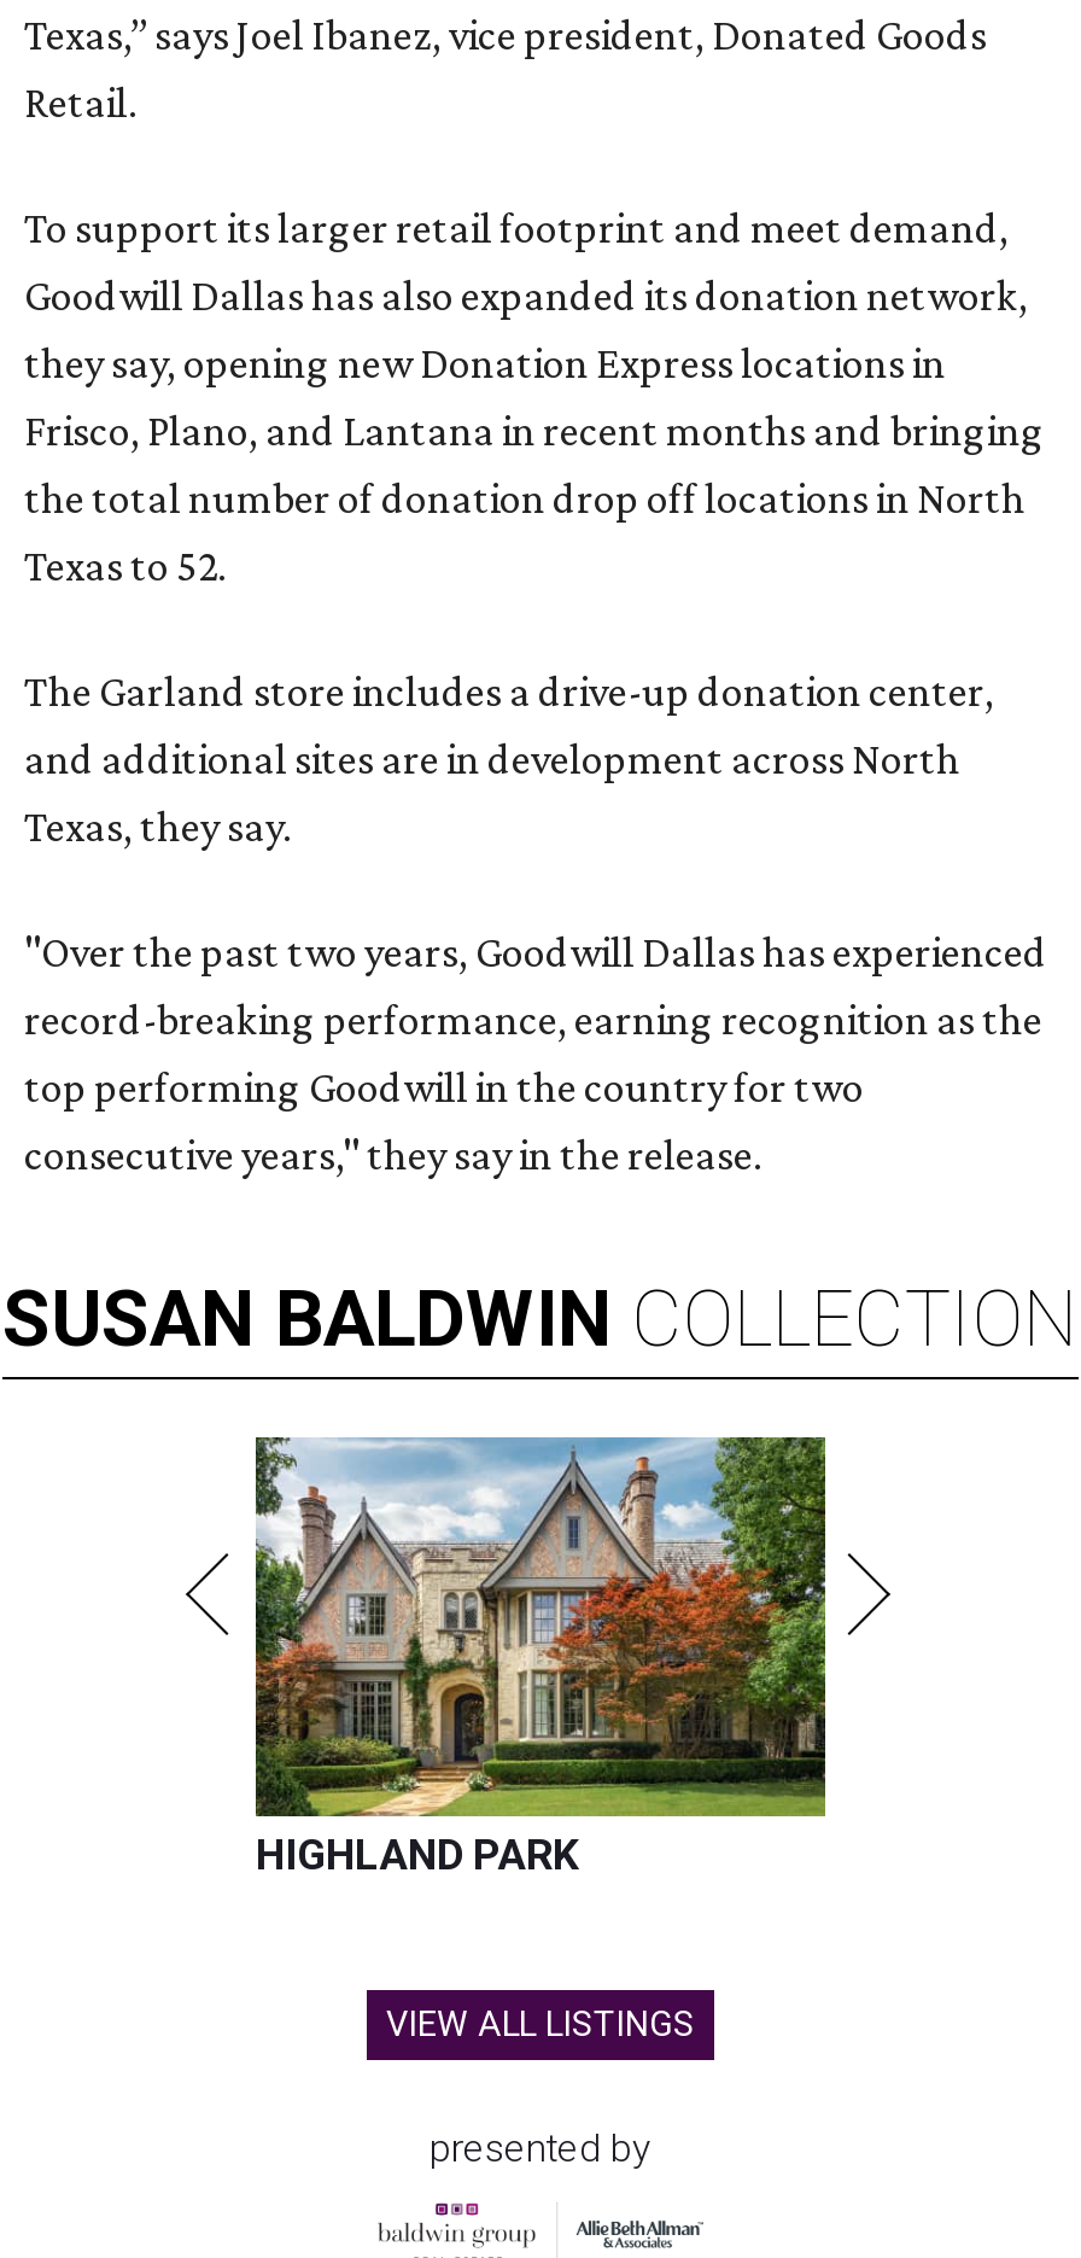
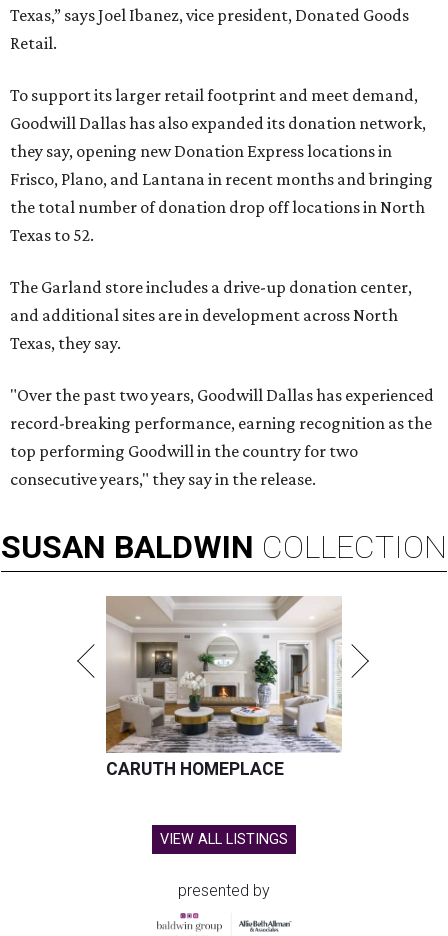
- [image]
- HIGHLAND PARK
+ [image]
+ CARUTH HOMEPLACE
